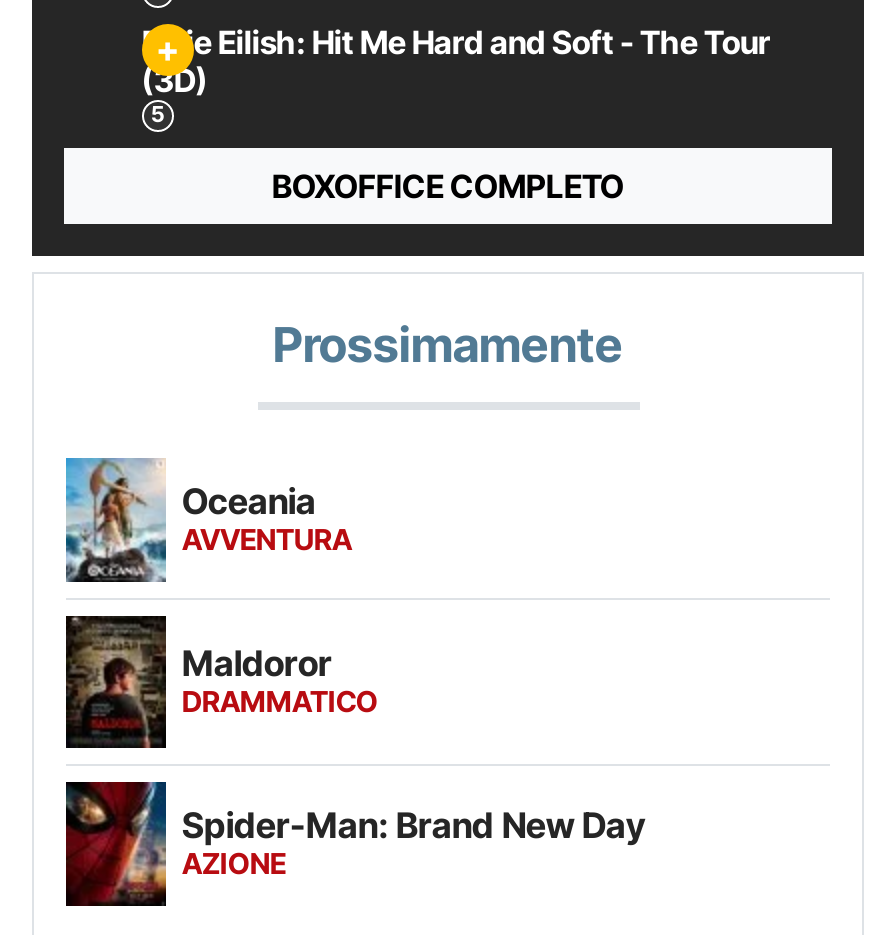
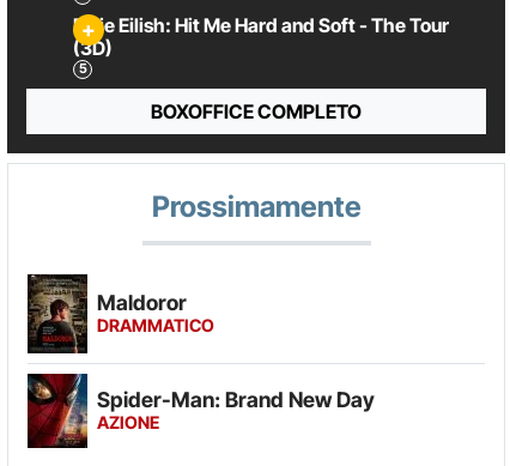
- [image]
- Oceania
- AVVENTURA
